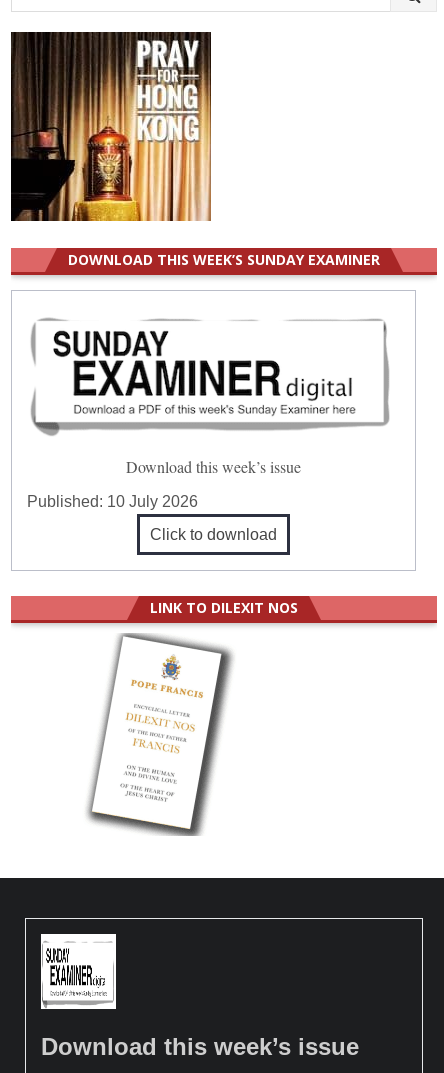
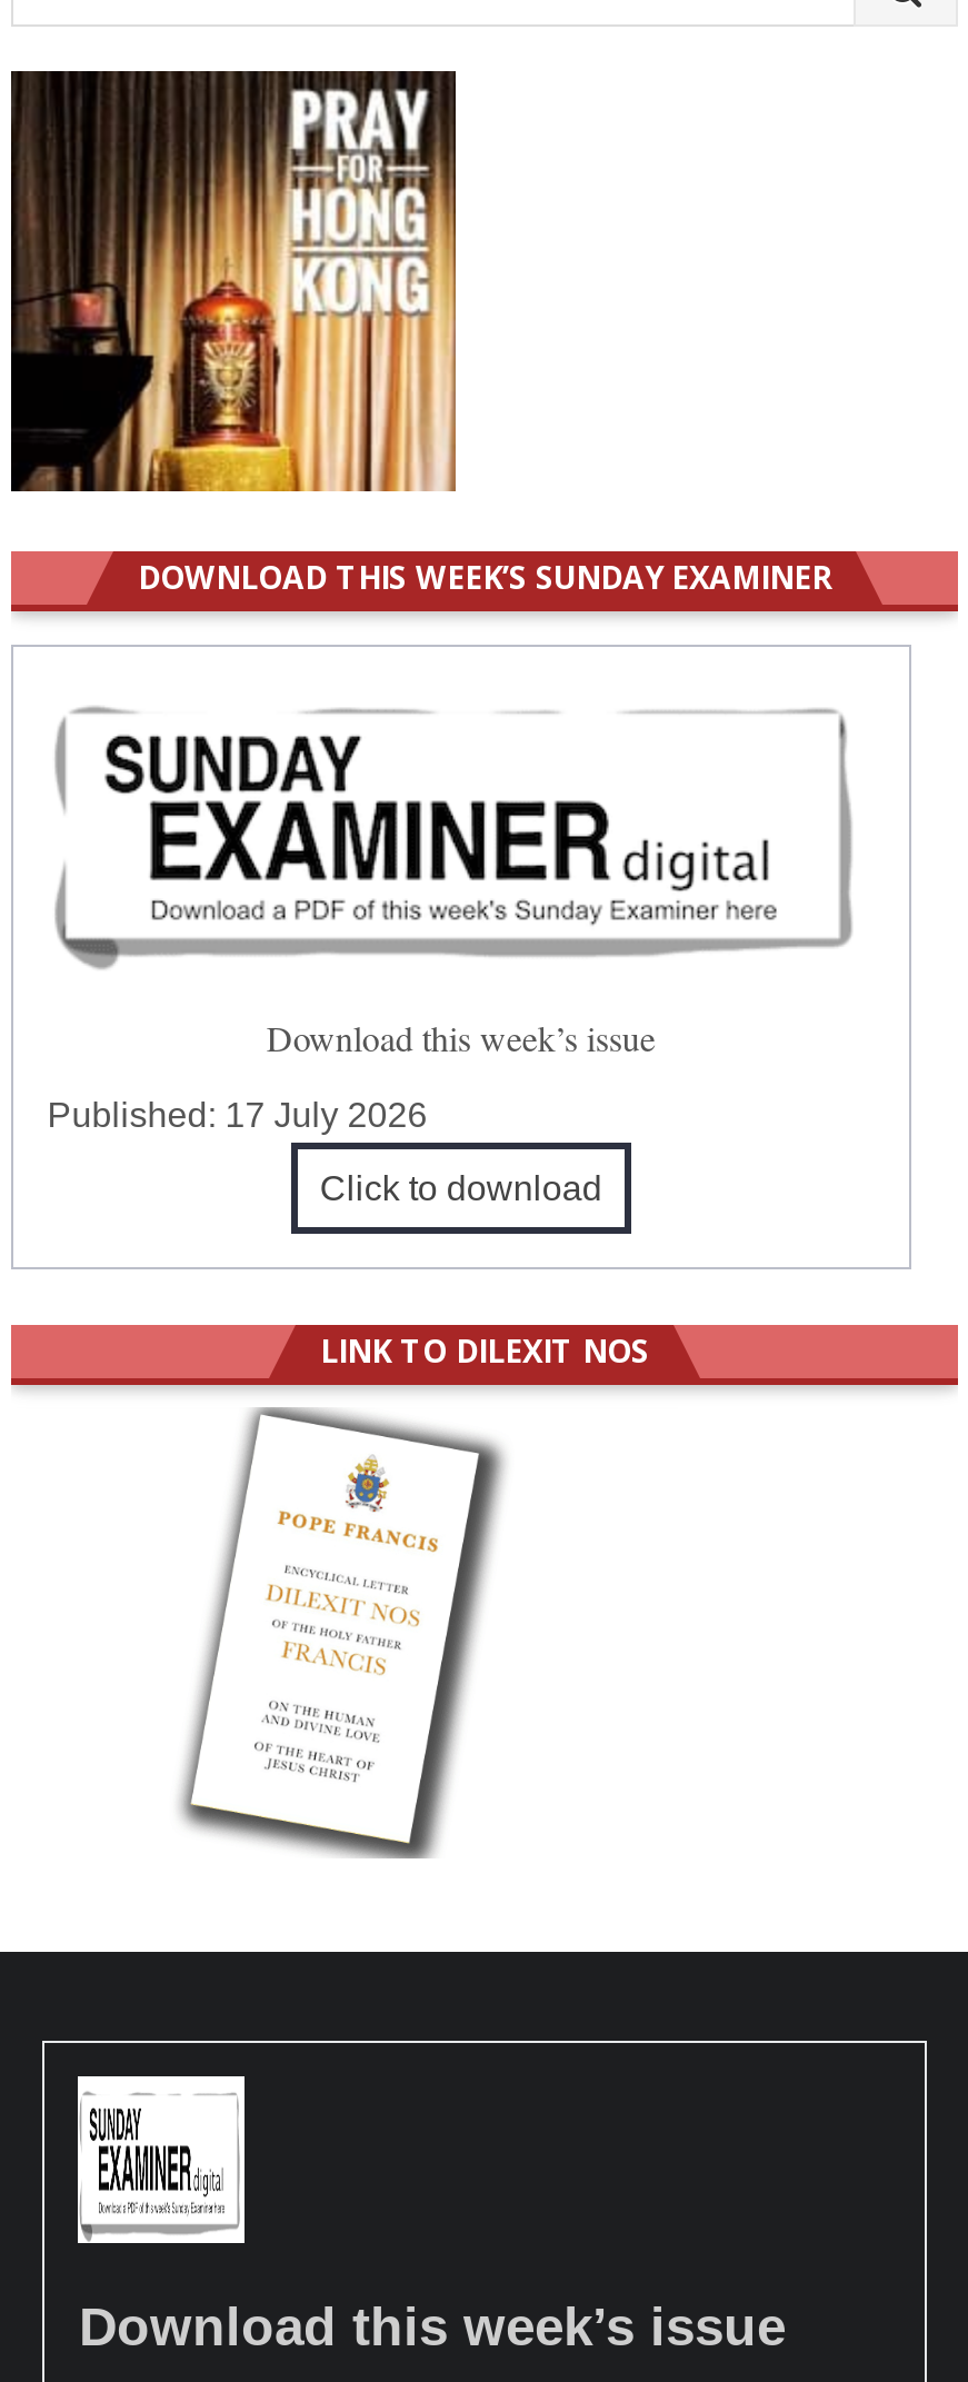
- Published: 10 July 2026
+ Published: 17 July 2026
